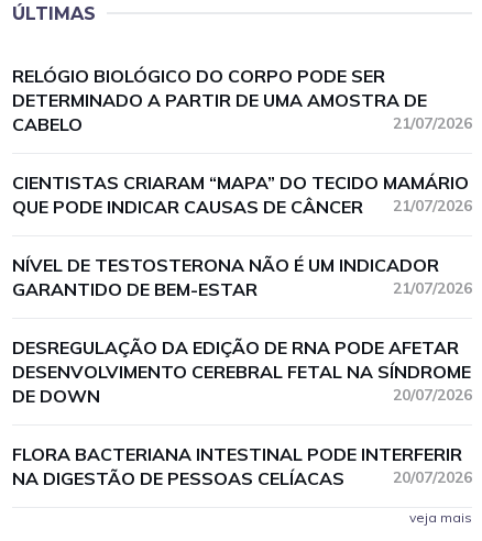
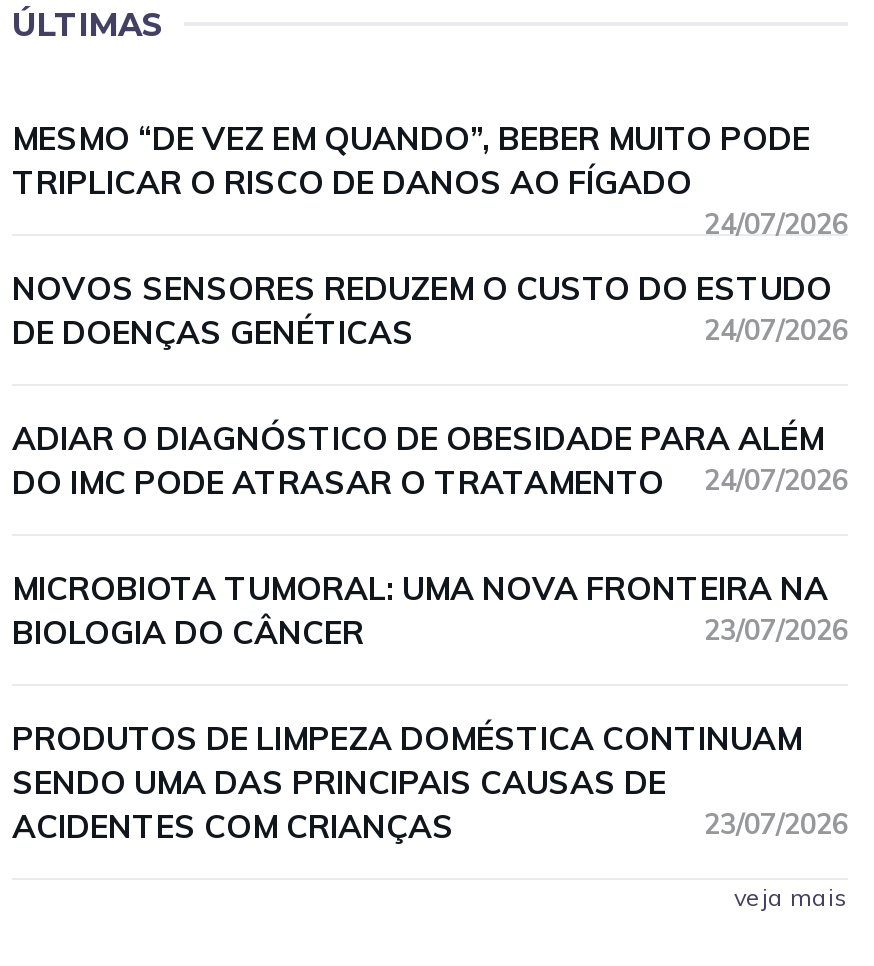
- RELÓGIO BIOLÓGICO DO CORPO PODE SER
- DETERMINADO A PARTIR DE UMA AMOSTRA DE
- CABELO
- 21/07/2026
+ MESMO “DE VEZ EM QUANDO”, BEBER MUITO PODE
+ TRIPLICAR O RISCO DE DANOS AO FÍGADO
+ 24/07/2026

- CIENTISTAS CRIARAM “MAPA” DO TECIDO MAMÁRIO
- QUE PODE INDICAR CAUSAS DE CÂNCER
- 21/07/2026
+ NOVOS SENSORES REDUZEM O CUSTO DO ESTUDO
+ DE DOENÇAS GENÉTICAS
+ 24/07/2026

- NÍVEL DE TESTOSTERONA NÃO É UM INDICADOR
- GARANTIDO DE BEM-ESTAR
- 21/07/2026
+ ADIAR O DIAGNÓSTICO DE OBESIDADE PARA ALÉM
+ DO IMC PODE ATRASAR O TRATAMENTO
+ 24/07/2026

- DESREGULAÇÃO DA EDIÇÃO DE RNA PODE AFETAR
- DESENVOLVIMENTO CEREBRAL FETAL NA SÍNDROME
- DE DOWN
- 20/07/2026
+ MICROBIOTA TUMORAL: UMA NOVA FRONTEIRA NA
+ BIOLOGIA DO CÂNCER
+ 23/07/2026

- FLORA BACTERIANA INTESTINAL PODE INTERFERIR
- NA DIGESTÃO DE PESSOAS CELÍACAS
- 20/07/2026
+ PRODUTOS DE LIMPEZA DOMÉSTICA CONTINUAM
+ SENDO UMA DAS PRINCIPAIS CAUSAS DE
+ ACIDENTES COM CRIANÇAS
+ 23/07/2026
